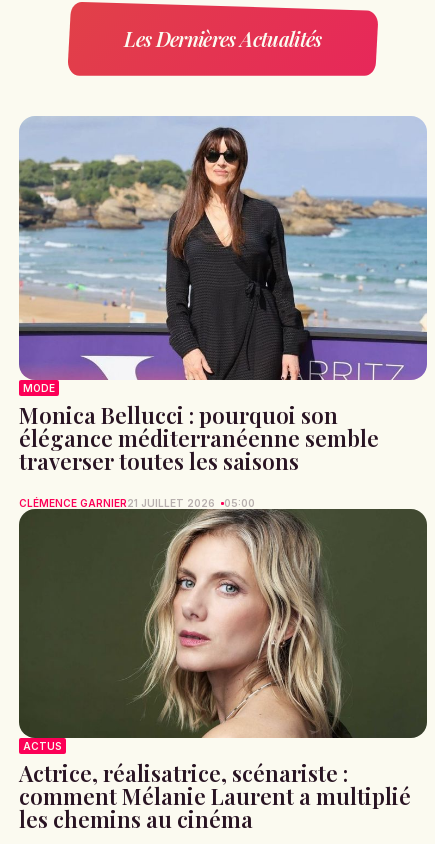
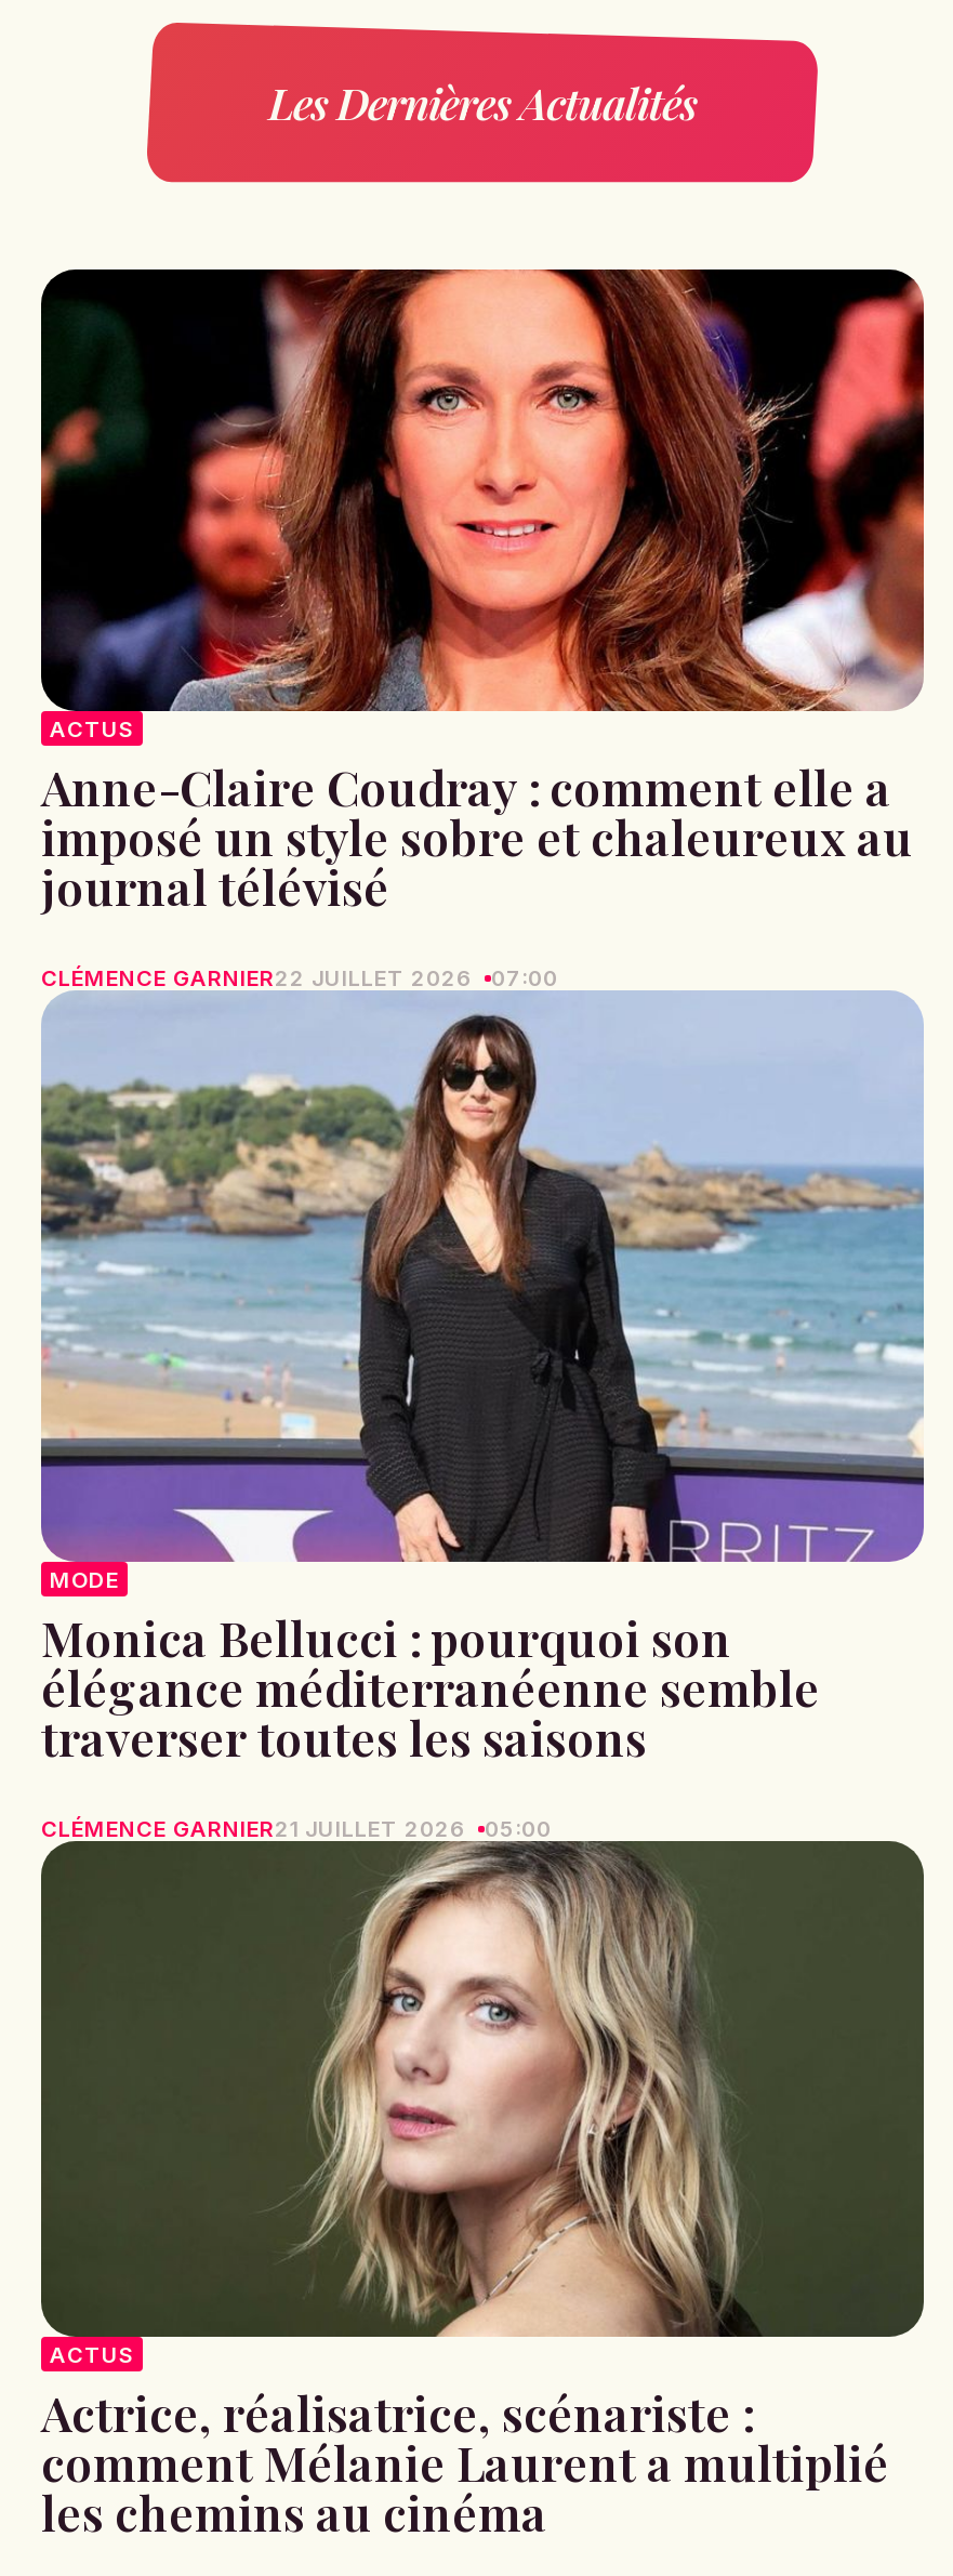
+ [image]
+ ACTUS
+ Anne-Claire Coudray : comment elle a
+ imposé un style sobre et chaleureux au
+ journal télévisé
+ CLÉMENCE GARNIER22 JUILLET 2026
+ 07:00
